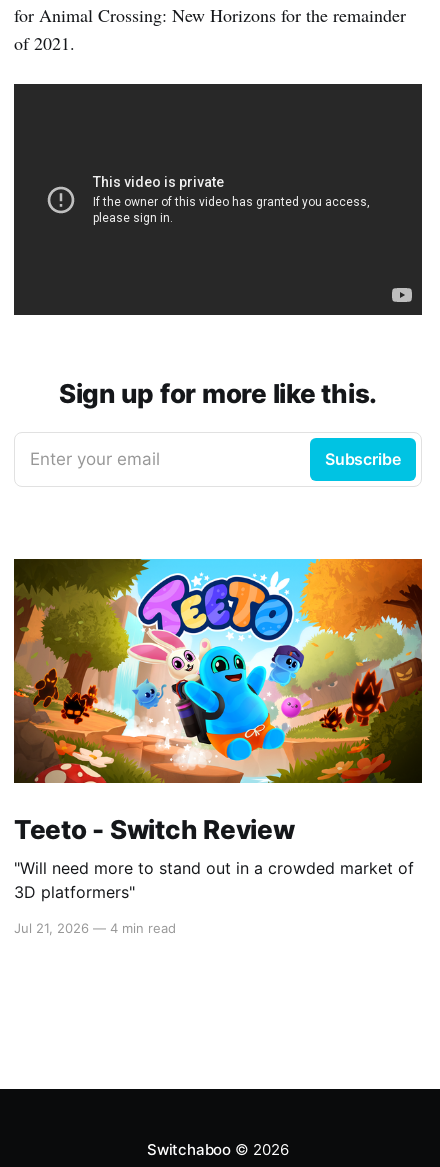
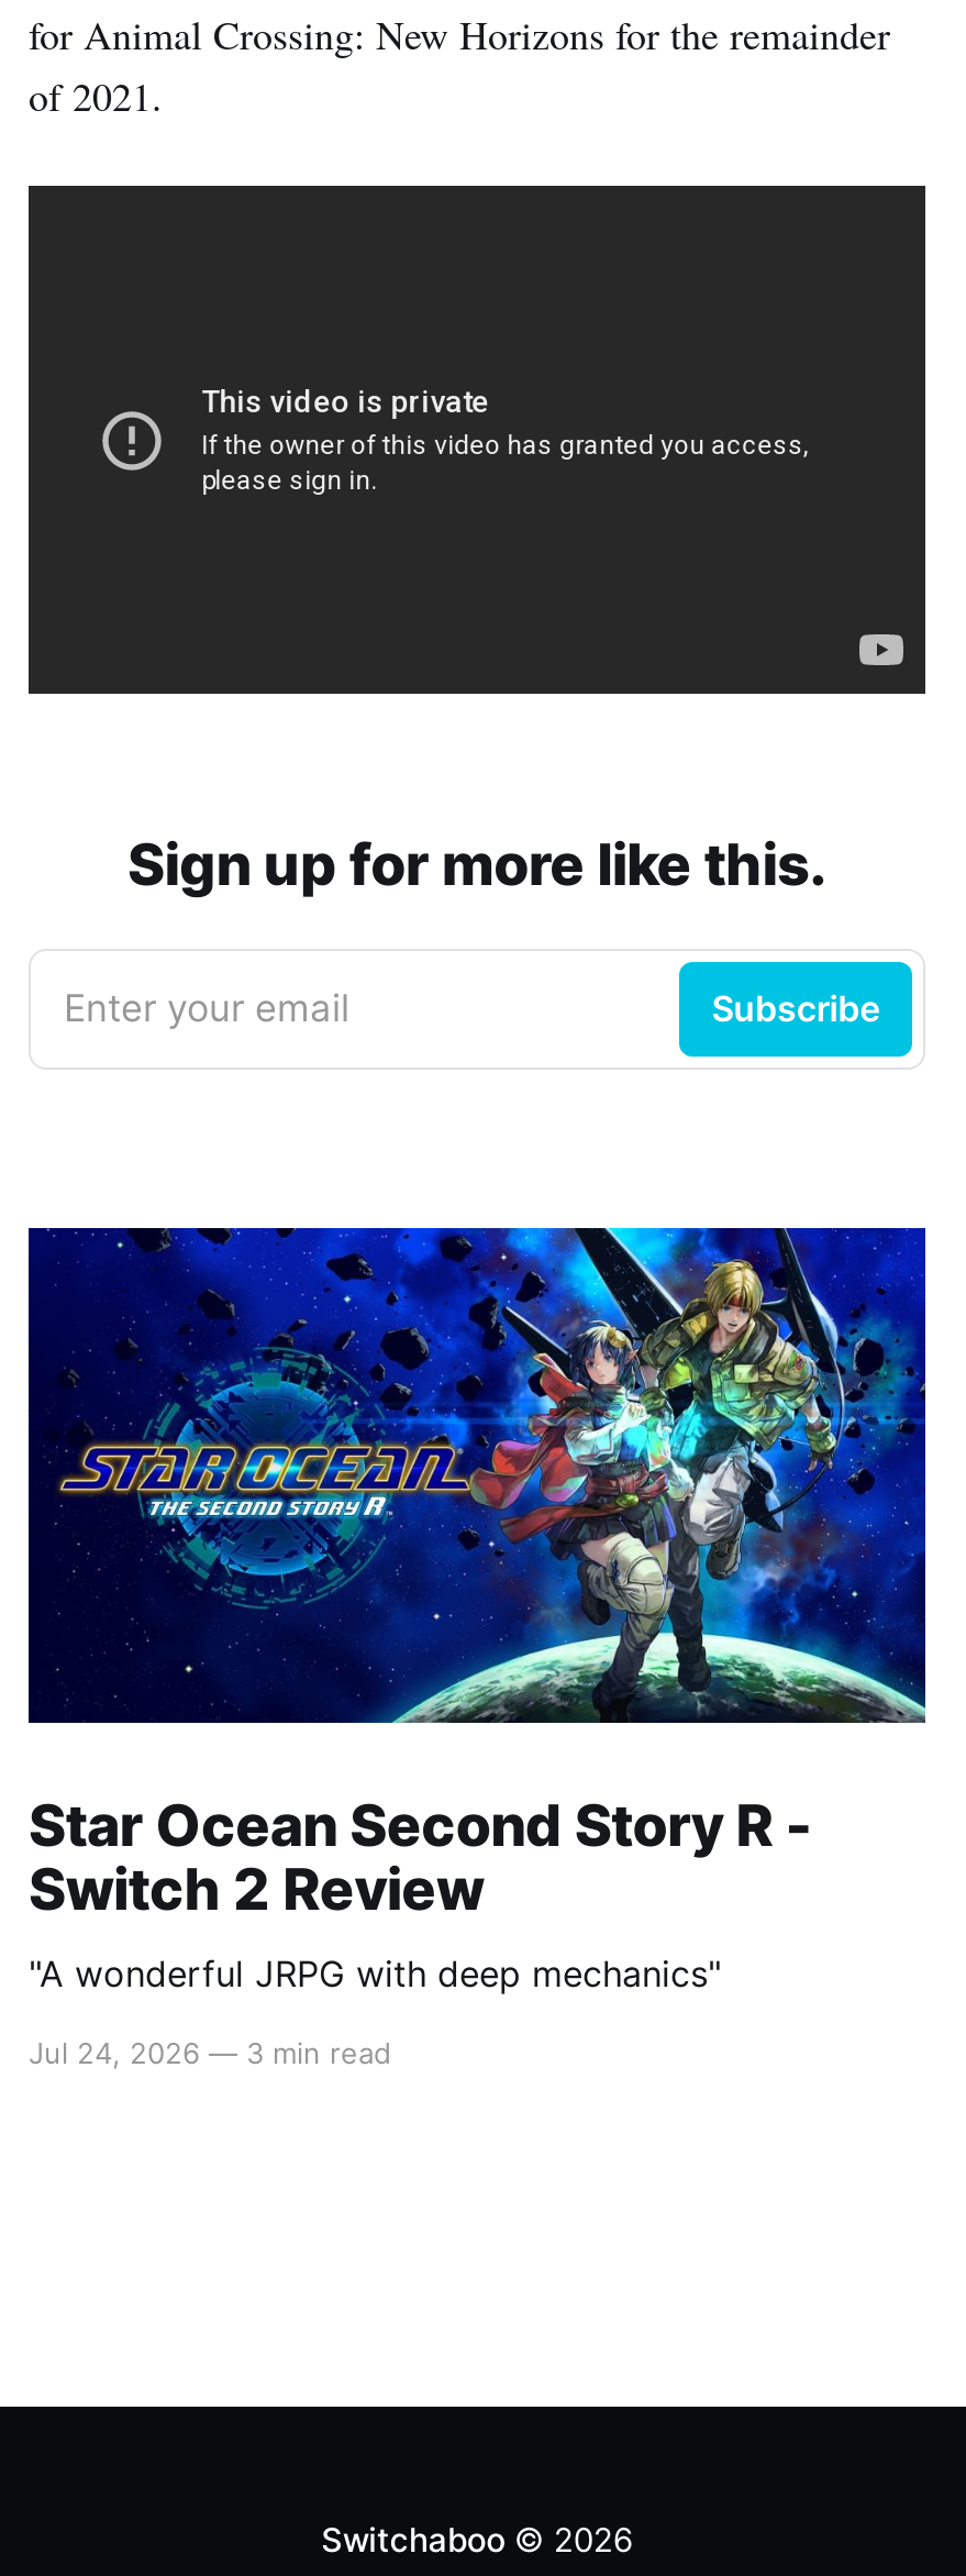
- [image]
- Teeto - Switch Review
- "Will need more to stand out in a crowded market of
- 3D platformers"
+ [image]
+ Star Ocean Second Story R -
+ Switch 2 Review
+ "A wonderful JRPG with deep mechanics"

- Jul 21, 2026 — 4 min read
+ Jul 24, 2026 — 3 min read
